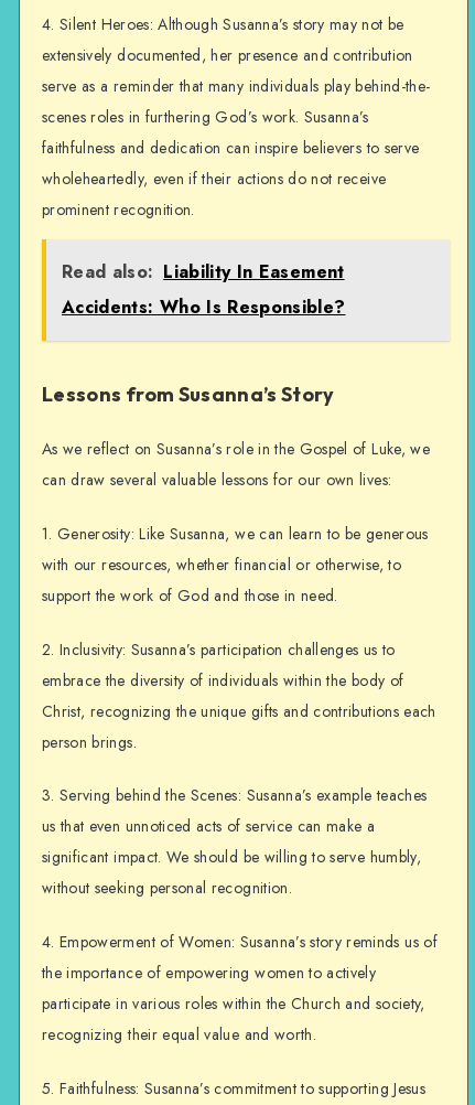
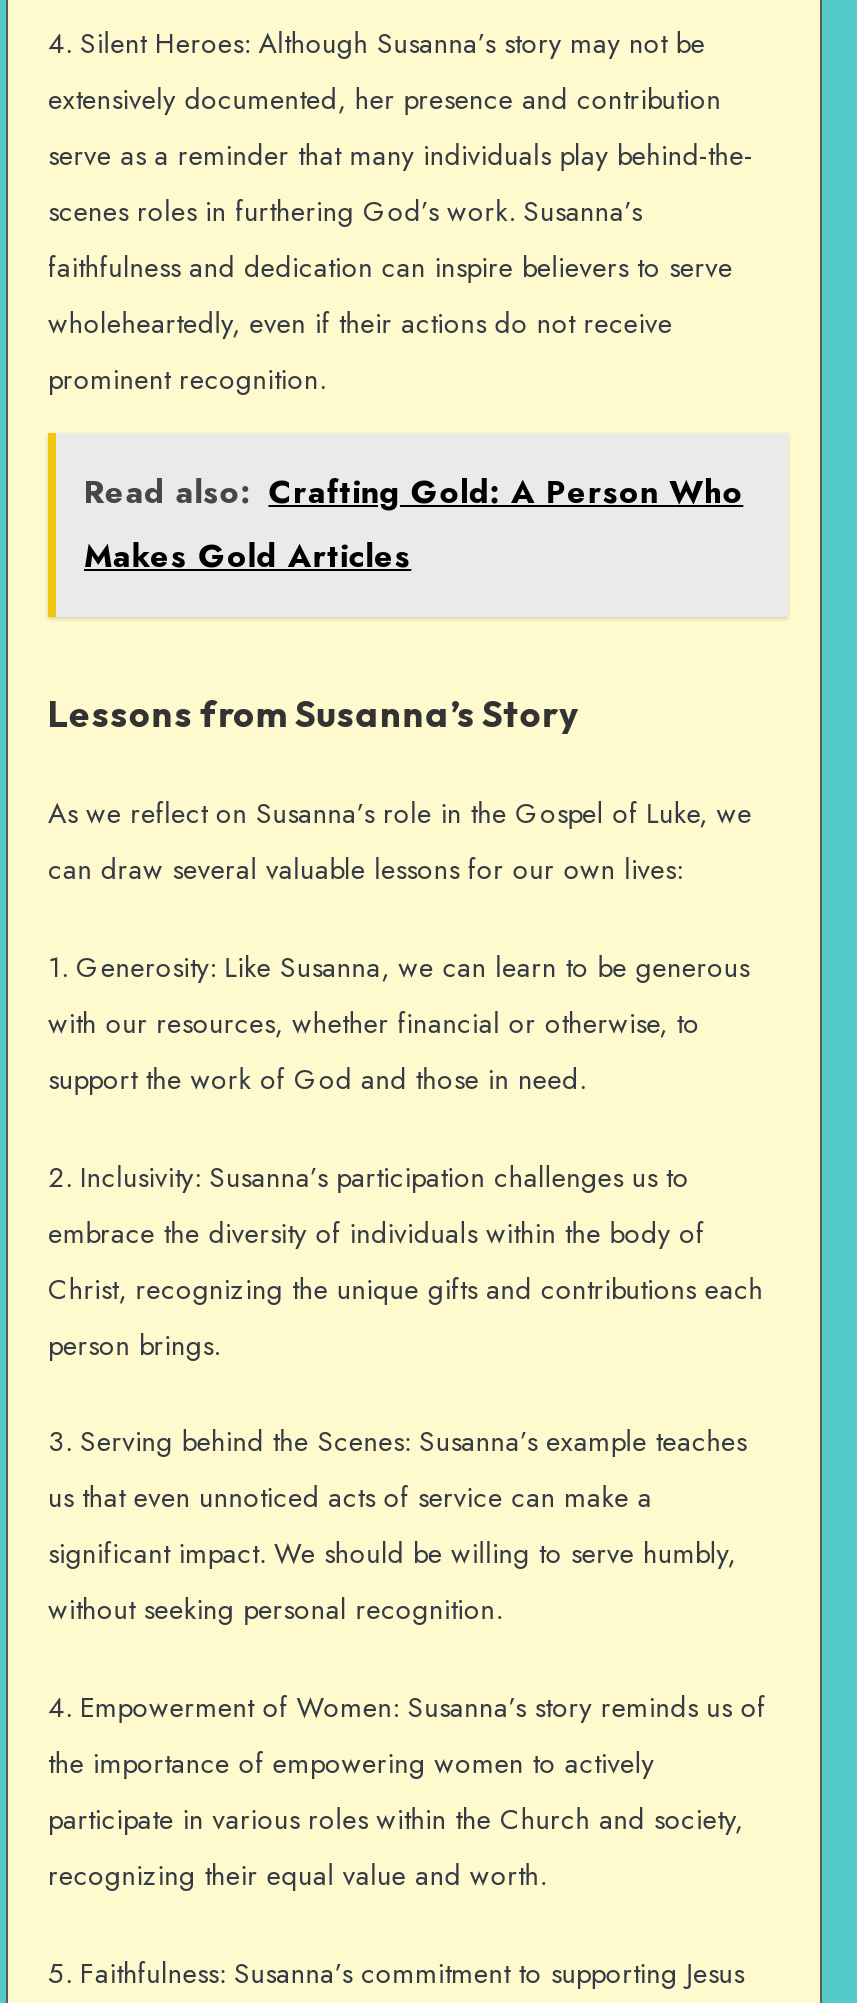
- Read also: Liability In Easement
- Accidents: Who Is Responsible?
+ Read also: Crafting Gold: A Person Who
+ Makes Gold Articles
